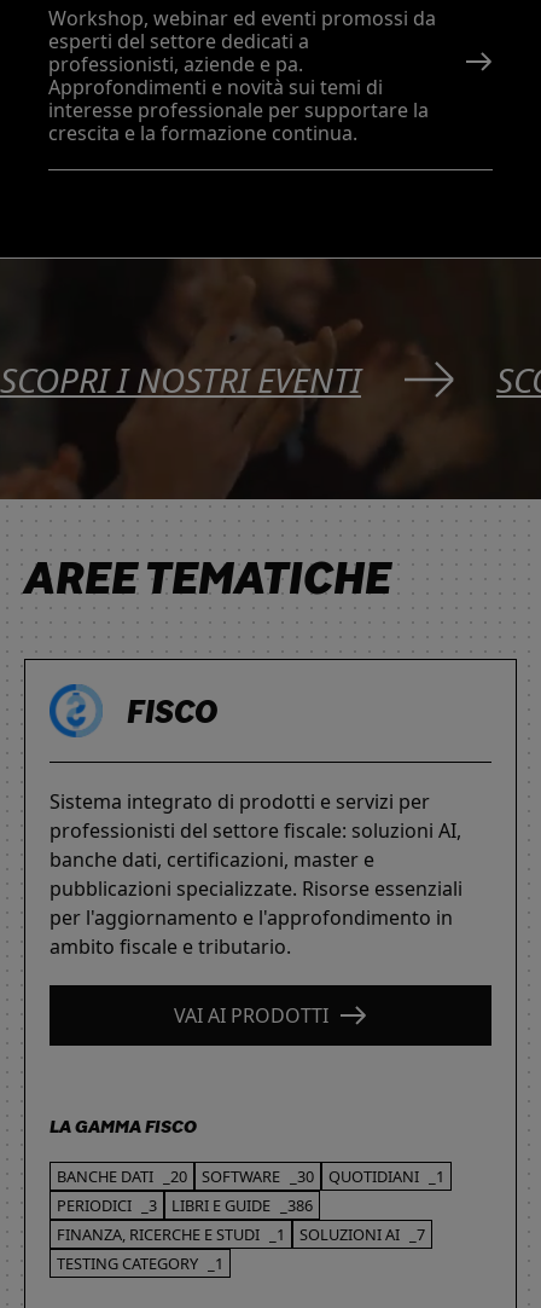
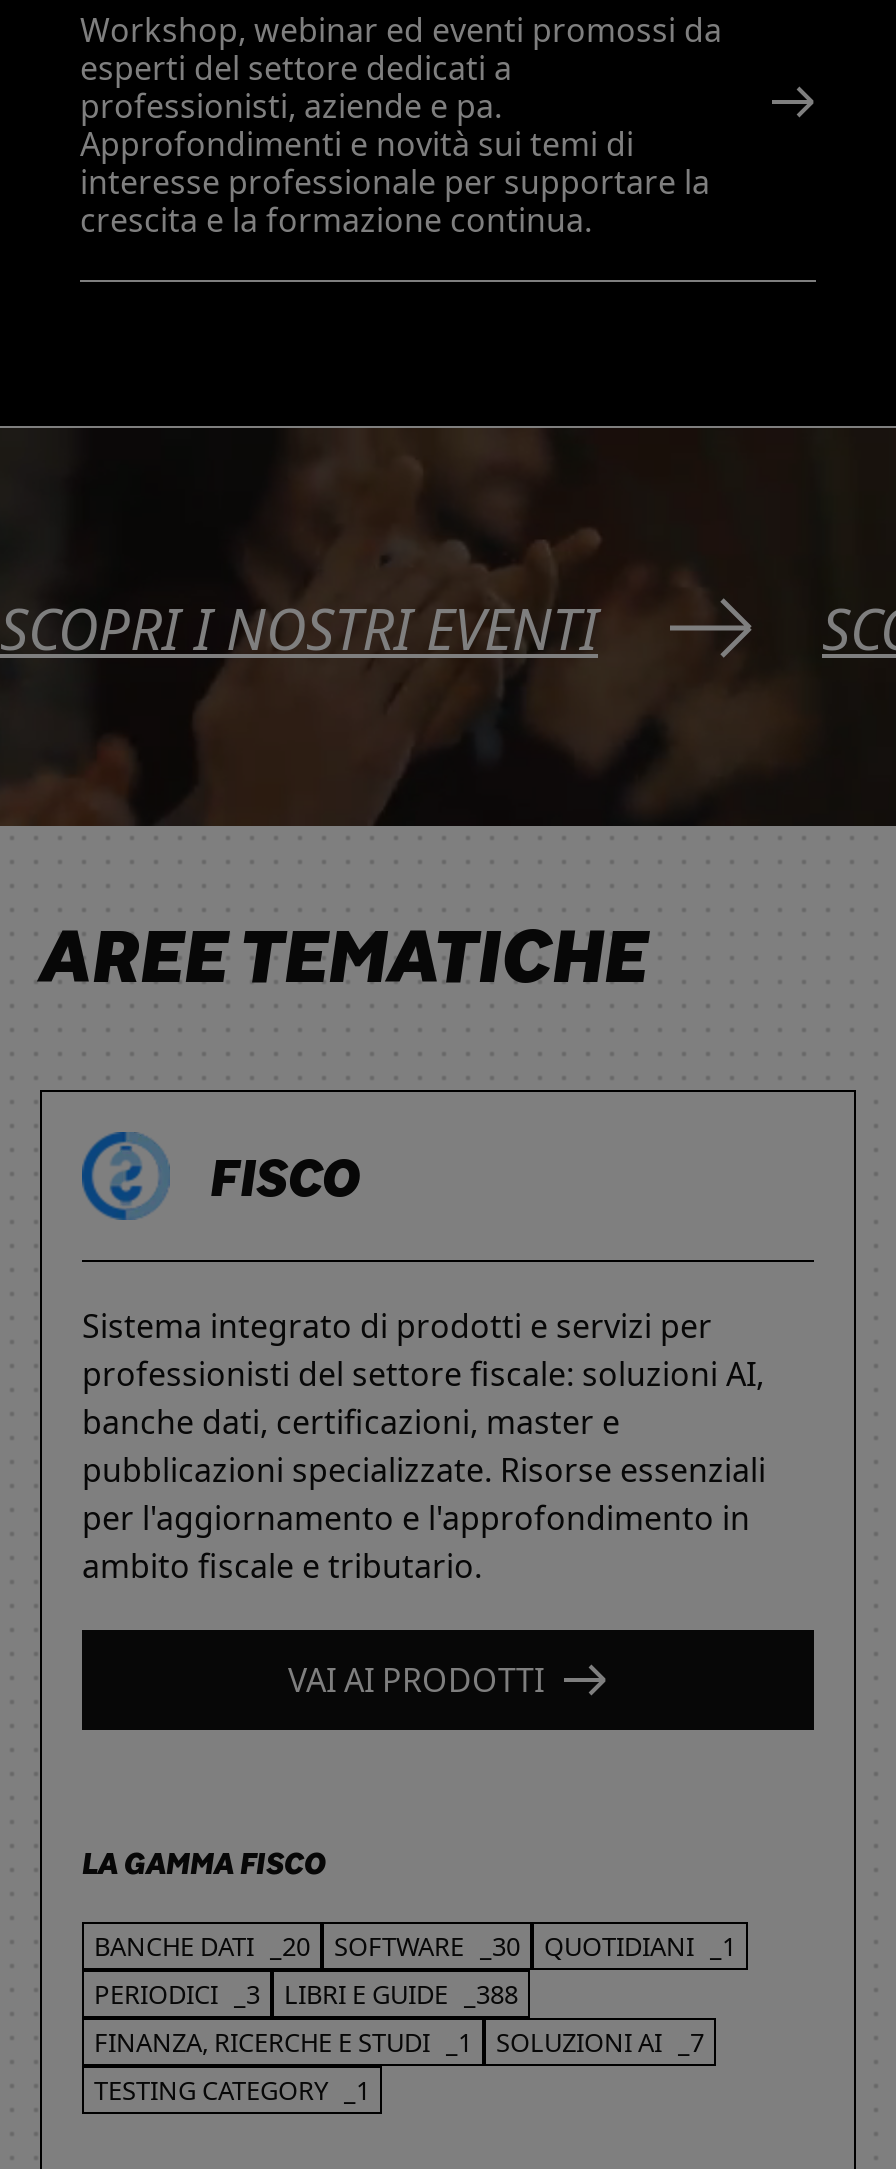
- PERIODICI _3 LIBRI E GUIDE _386
+ PERIODICI _3 LIBRI E GUIDE _388
